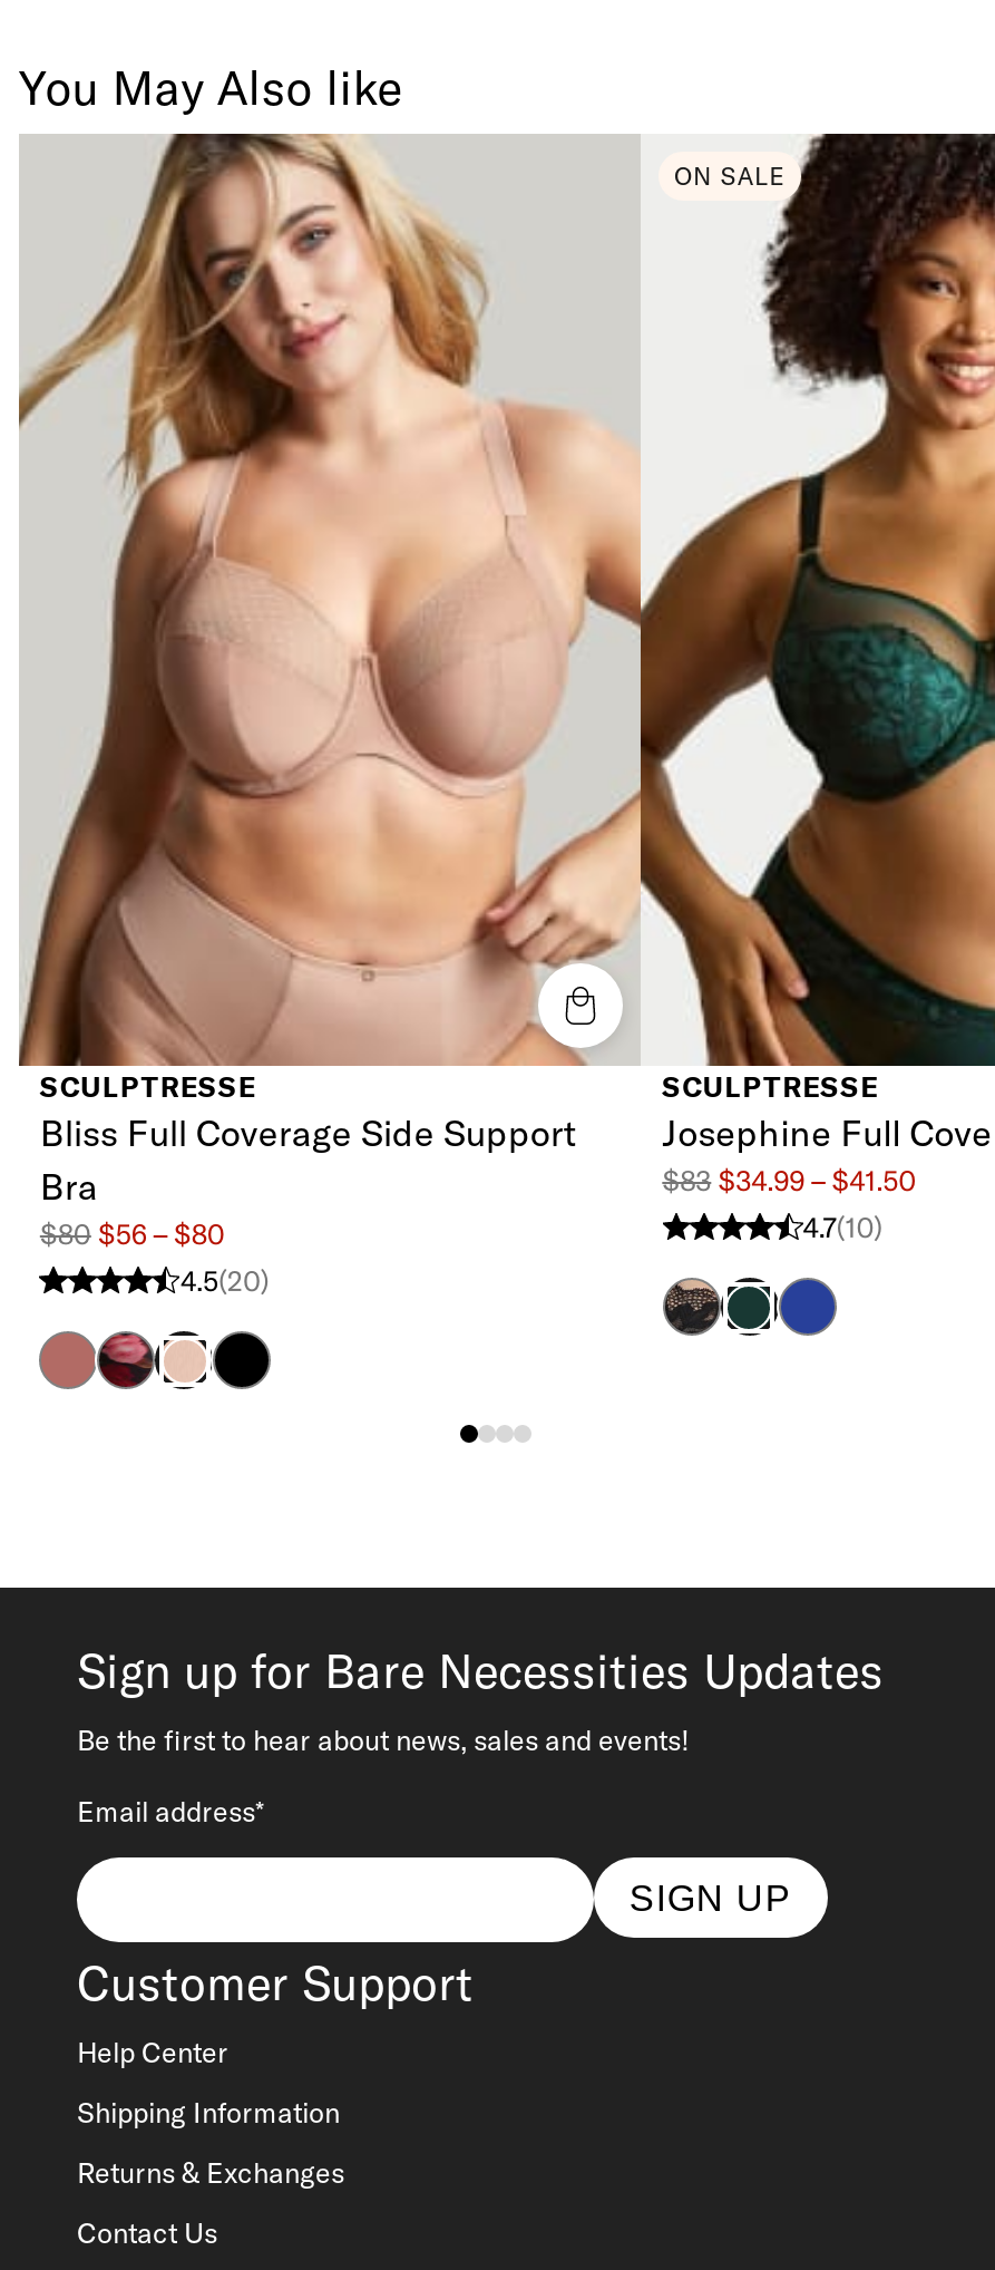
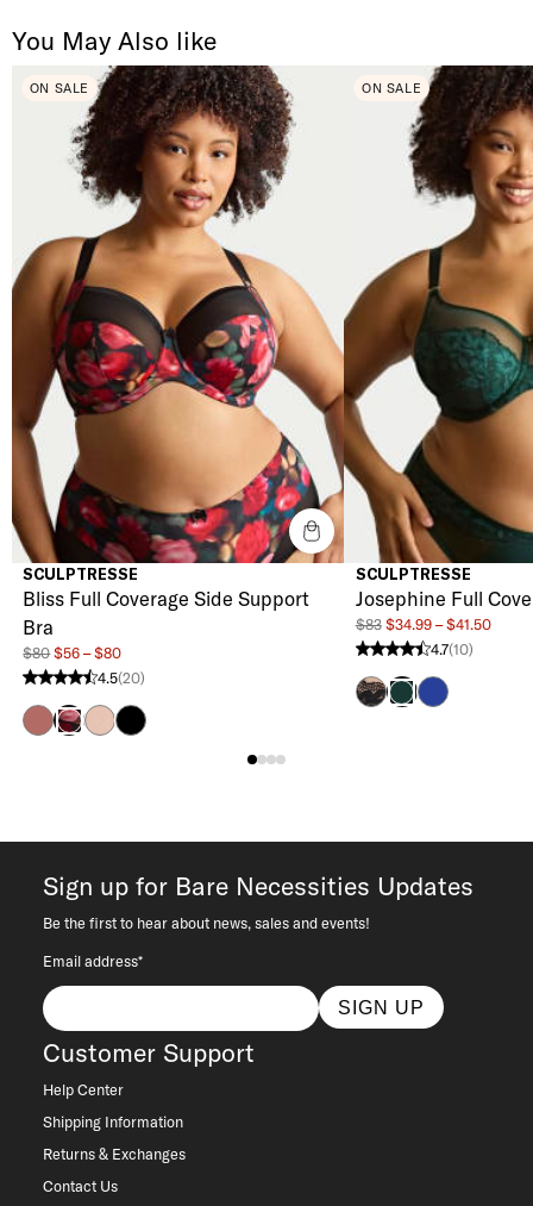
- [image]
+ [image]

+ ON SALE
